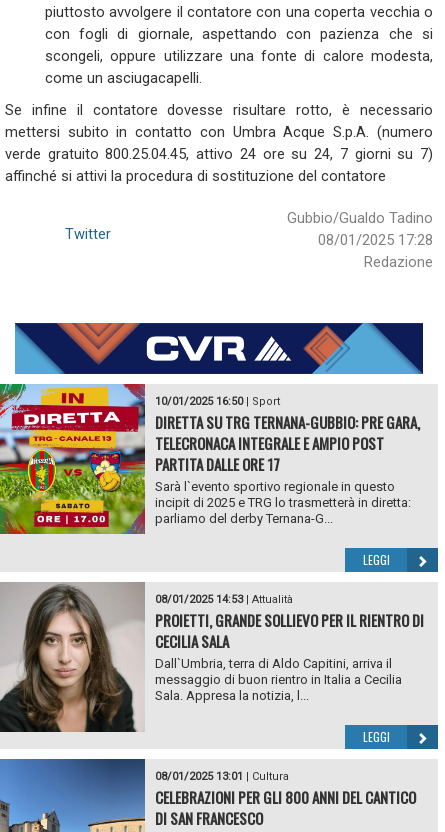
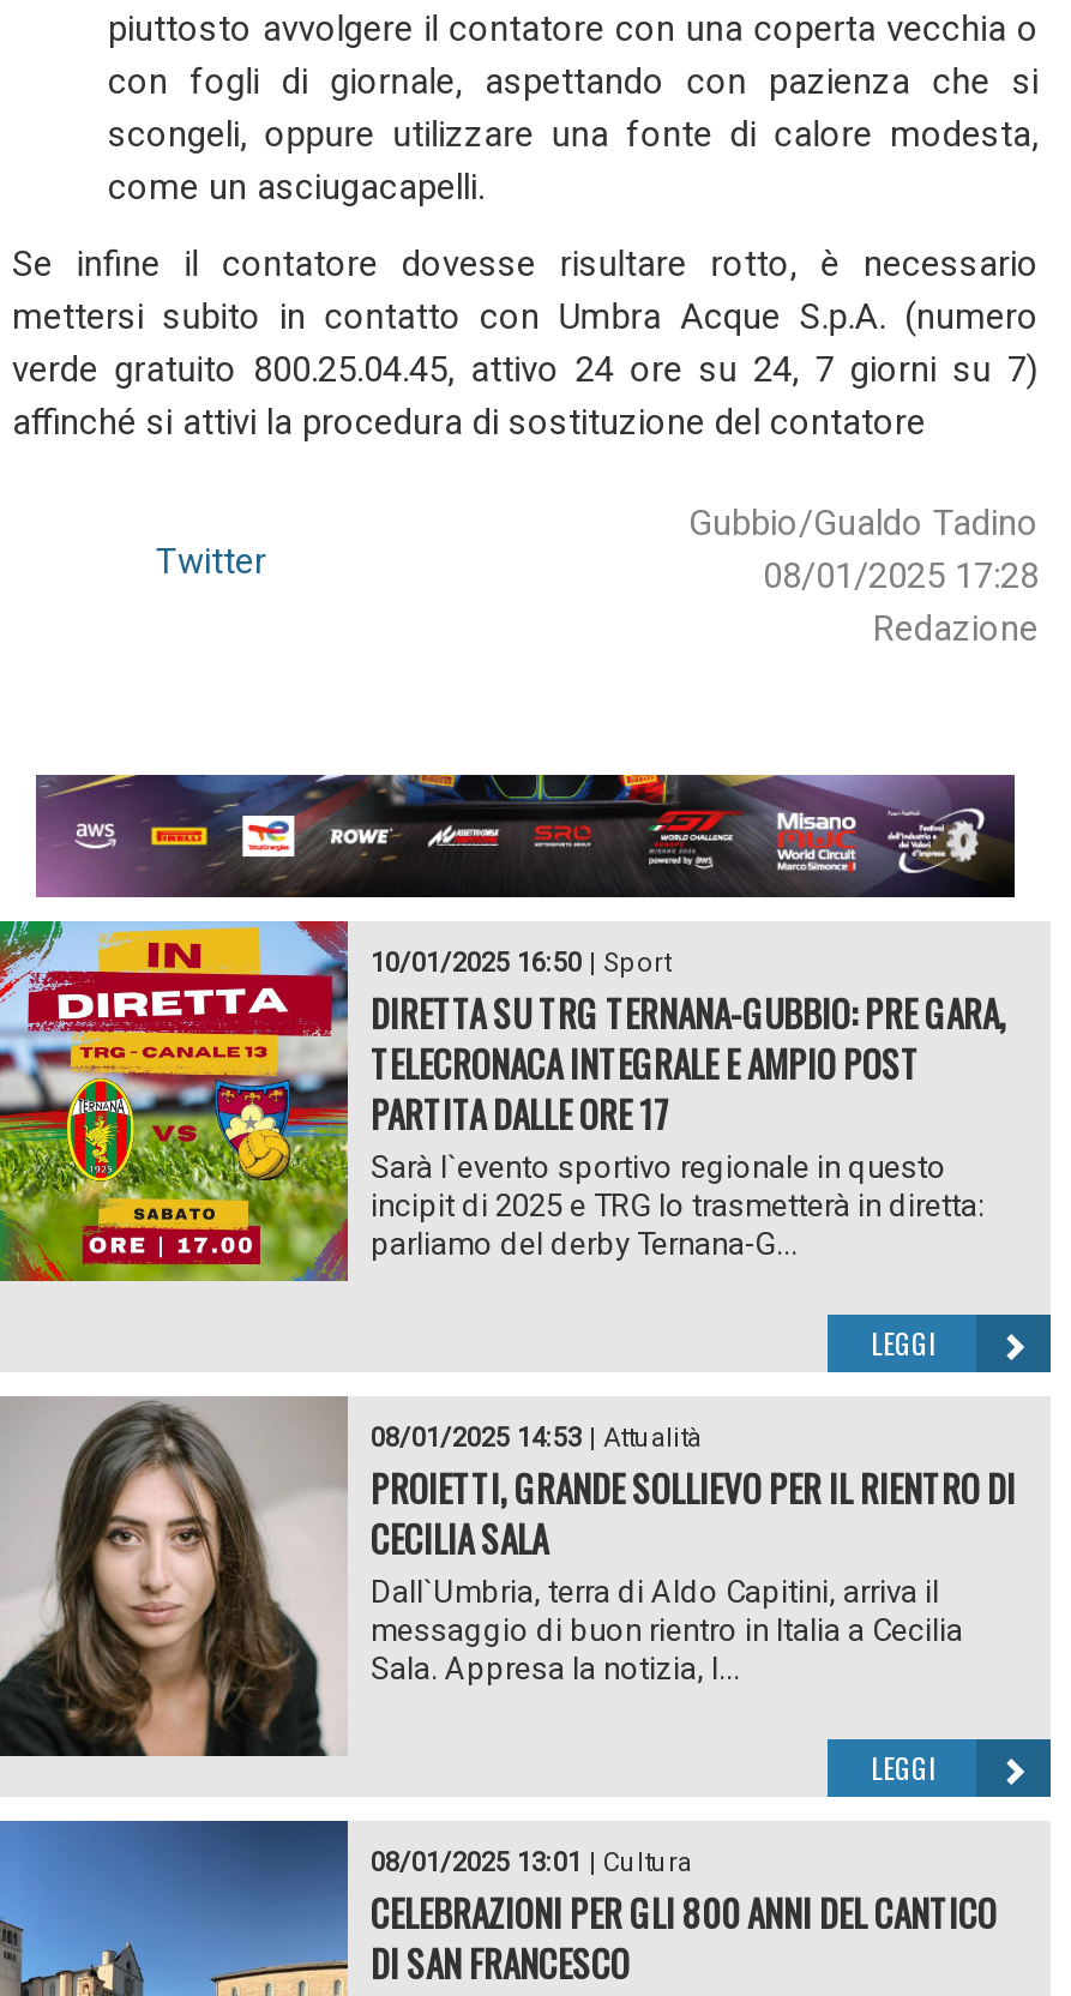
- [image]
+ [image]
